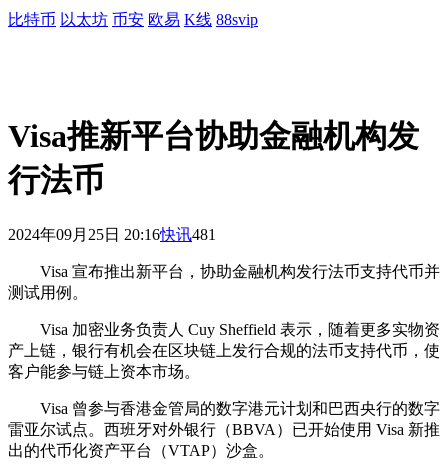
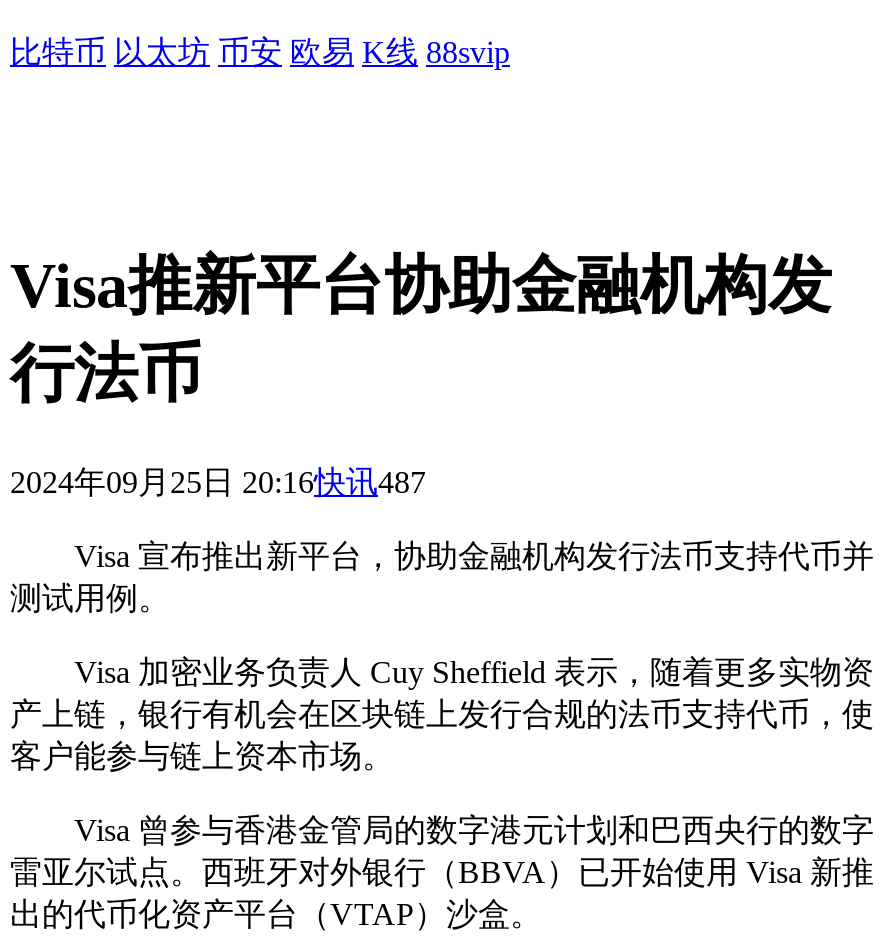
- 2024年09月25日 20:16快讯481
+ 2024年09月25日 20:16快讯487
